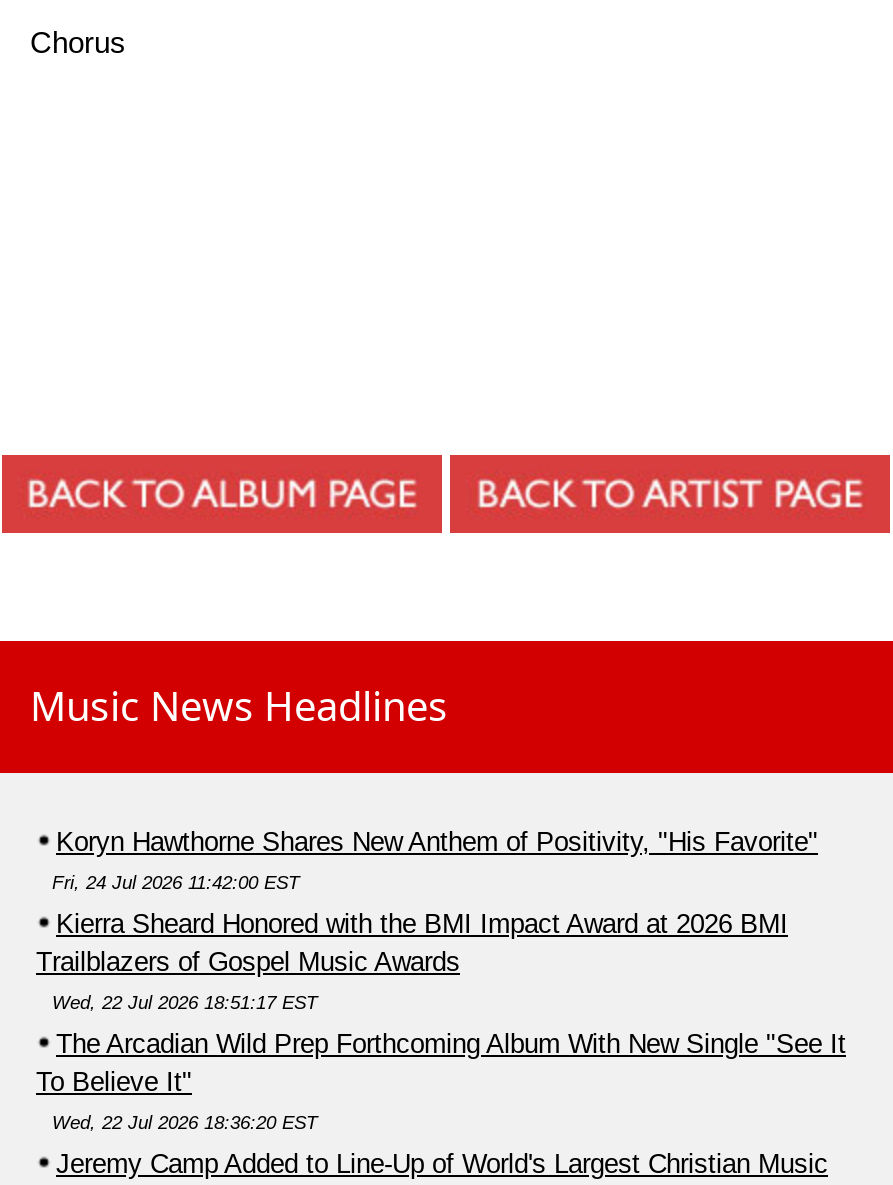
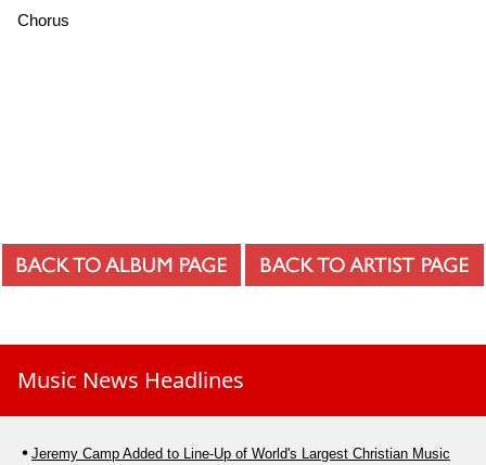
- Koryn Hawthorne Shares New Anthem of Positivity, "His Favorite"
- Fri, 24 Jul 2026 11:42:00 EST
- Kierra Sheard Honored with the BMI Impact Award at 2026 BMI
- Trailblazers of Gospel Music Awards
- Wed, 22 Jul 2026 18:51:17 EST
- The Arcadian Wild Prep Forthcoming Album With New Single "See It
- To Believe It"
- Wed, 22 Jul 2026 18:36:20 EST
